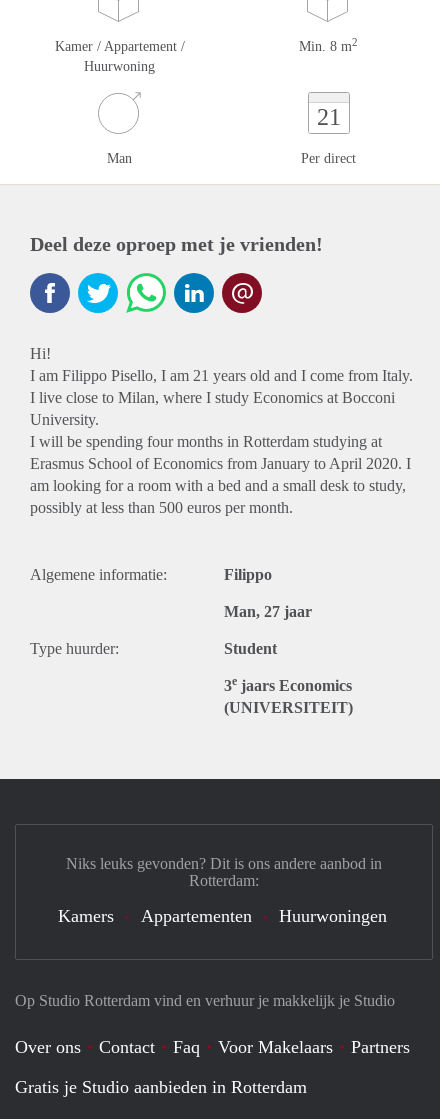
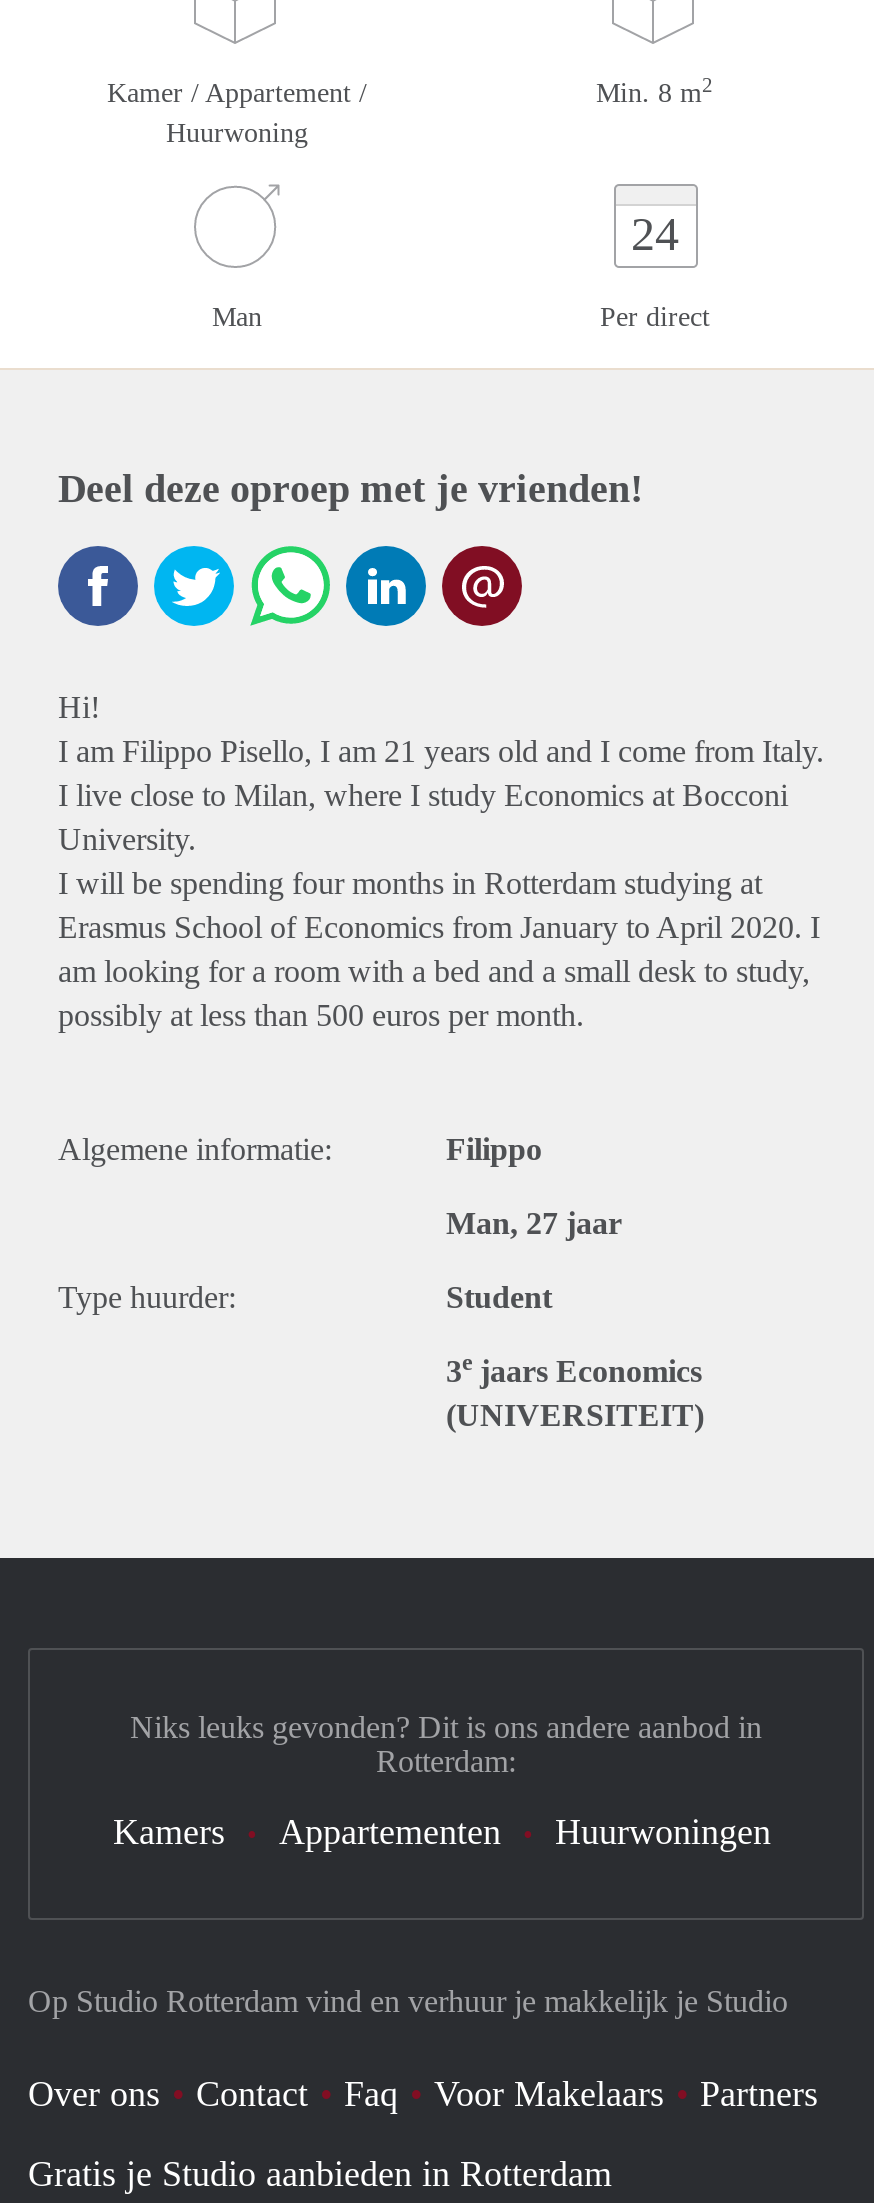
- 21
+ 24
